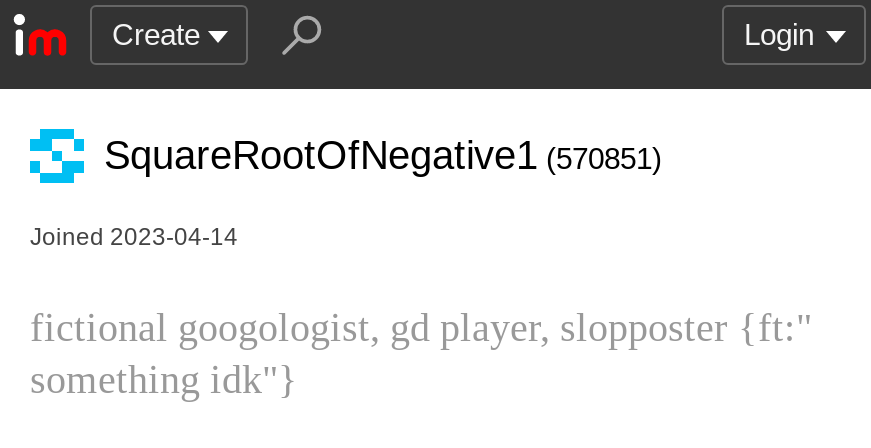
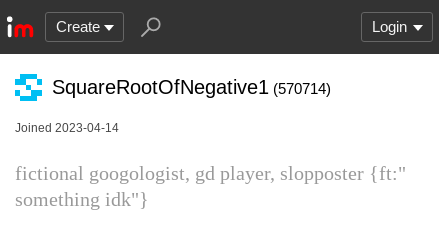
- SquareRootOfNegative1 (570851)
+ SquareRootOfNegative1 (570714)
